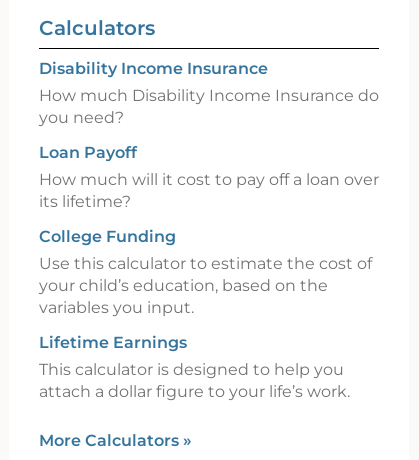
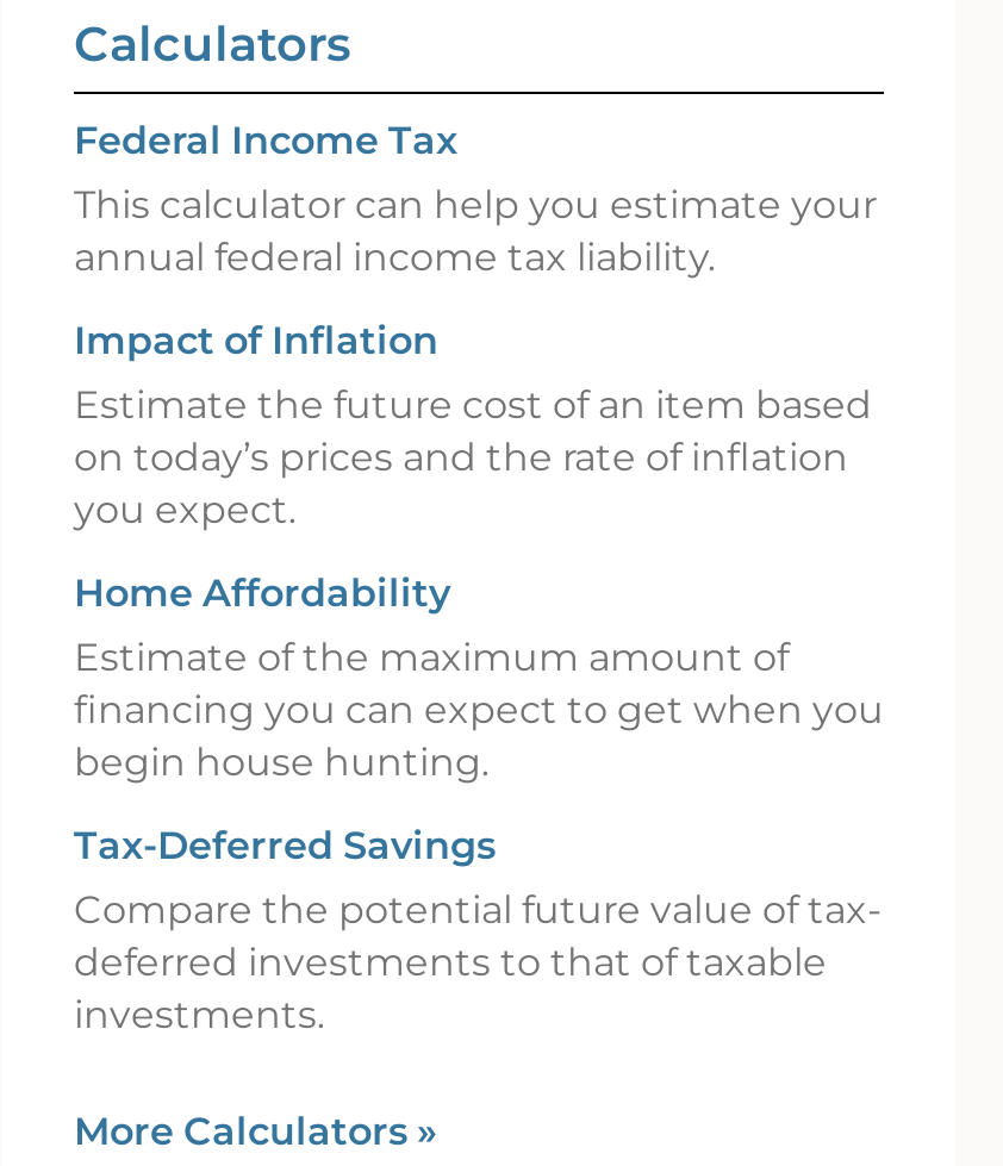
- Disability Income Insurance
- How much Disability Income Insurance do
- you need?
+ Federal Income Tax
+ This calculator can help you estimate your
+ annual federal income tax liability.

- Loan Payoff
- How much will it cost to pay off a loan over
- its lifetime?
+ Impact of Inflation
+ Estimate the future cost of an item based
+ on today’s prices and the rate of inflation
+ you expect.

- College Funding
- Use this calculator to estimate the cost of
- your child’s education, based on the
- variables you input.
+ Home Affordability
+ Estimate of the maximum amount of
+ financing you can expect to get when you
+ begin house hunting.

- Lifetime Earnings
- This calculator is designed to help you
- attach a dollar figure to your life’s work.
+ Tax-Deferred Savings
+ Compare the potential future value of tax-
+ deferred investments to that of taxable
+ investments.
